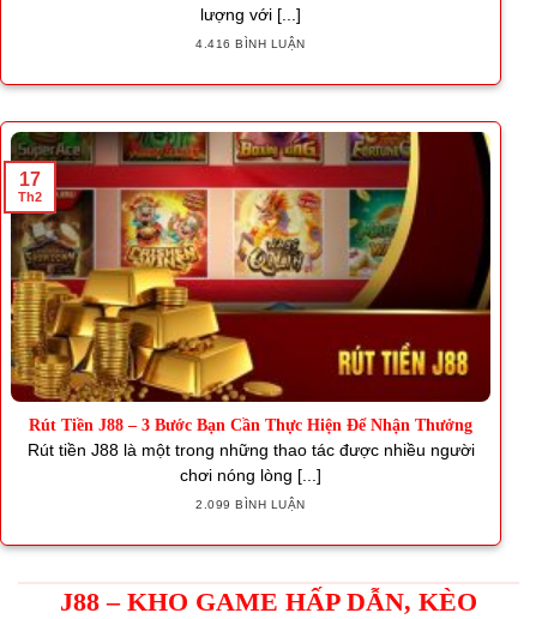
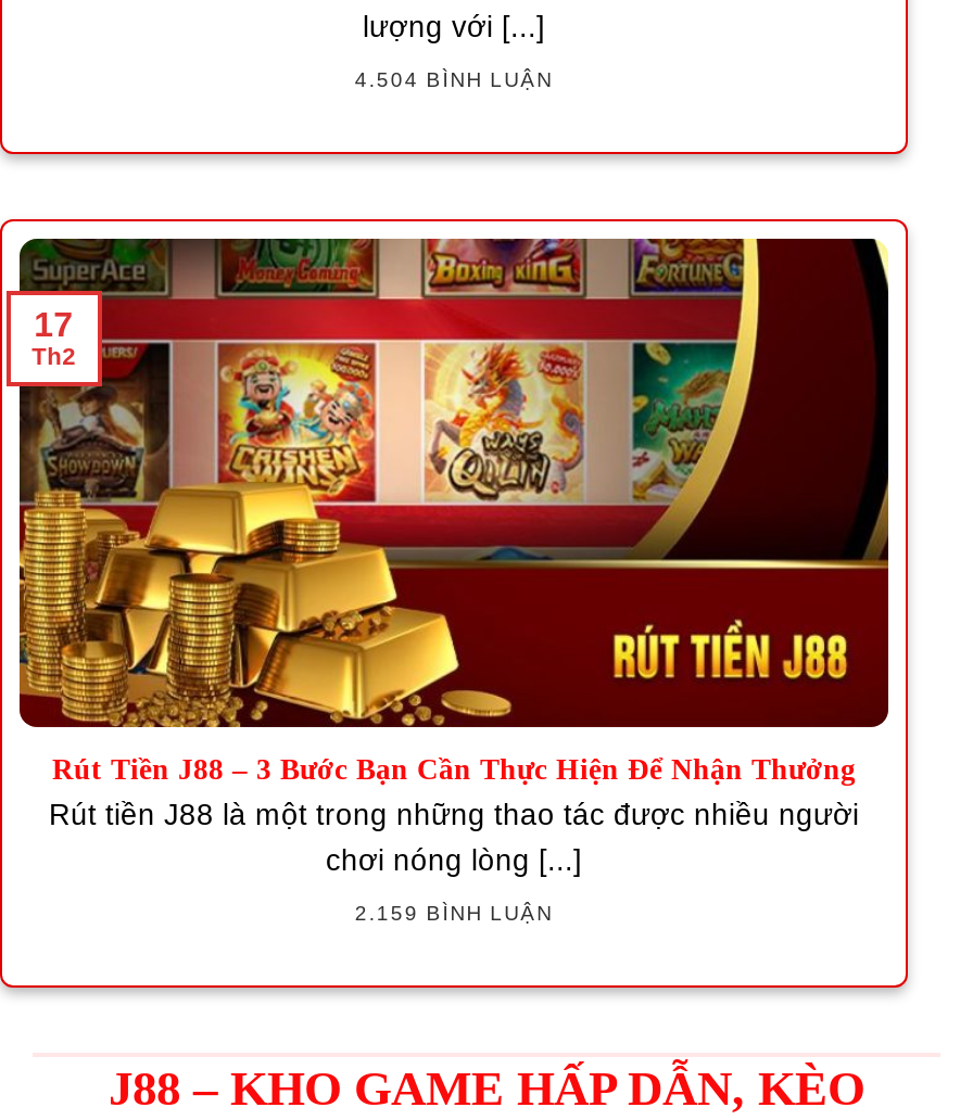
- 4.416 BÌNH LUẬN
+ 4.504 BÌNH LUẬN

- 2.099 BÌNH LUẬN
+ 2.159 BÌNH LUẬN
